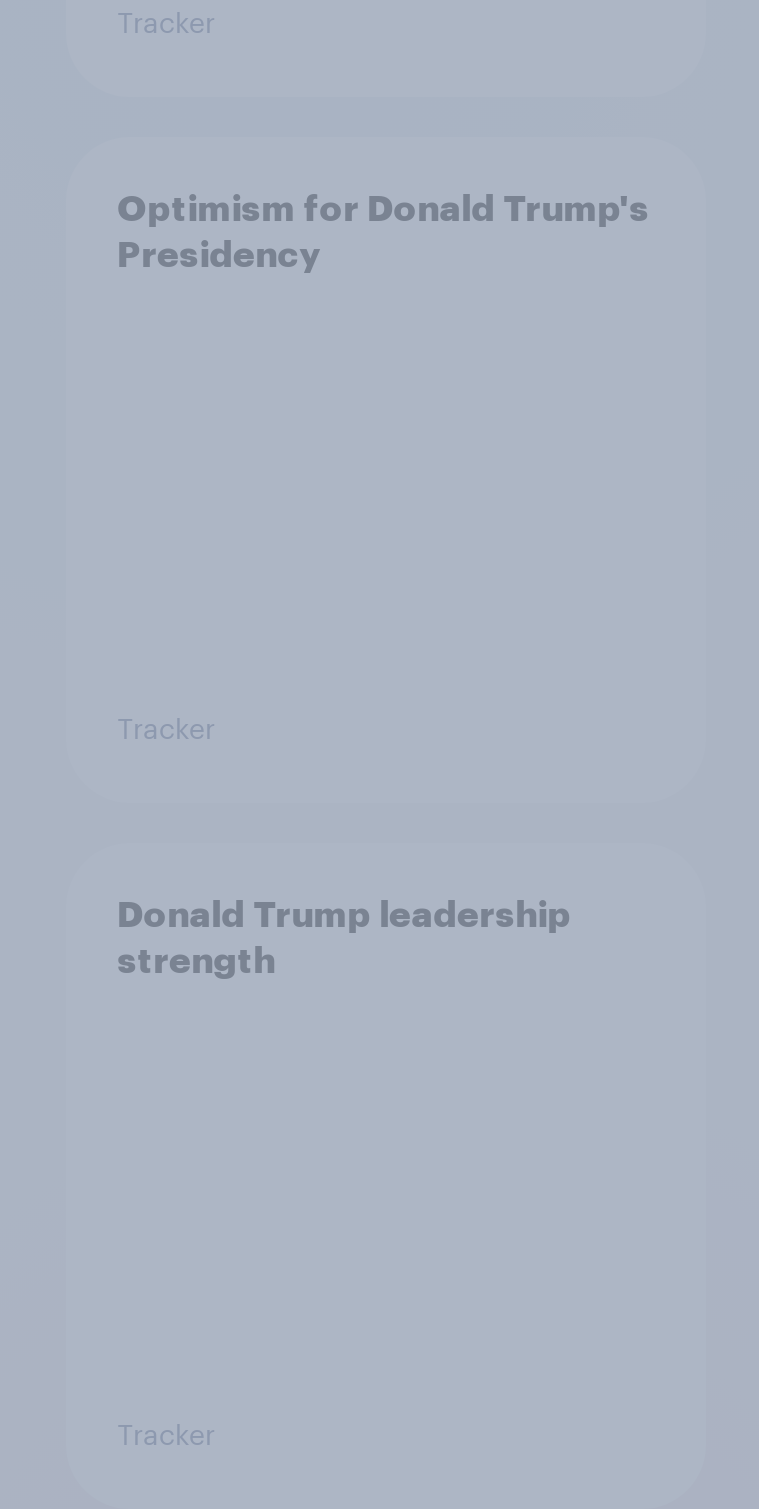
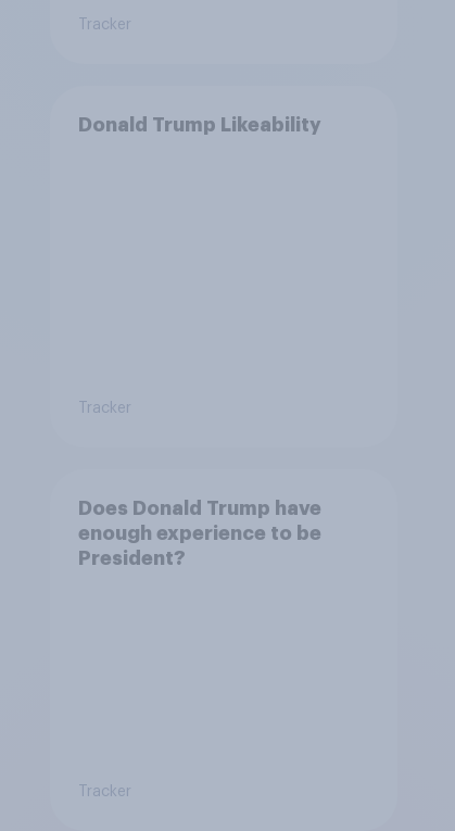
- Optimism for Donald Trump's
- Presidency
+ Donald Trump Likeability

- Donald Trump leadership
- strength
+ Does Donald Trump have
+ enough experience to be
+ President?
